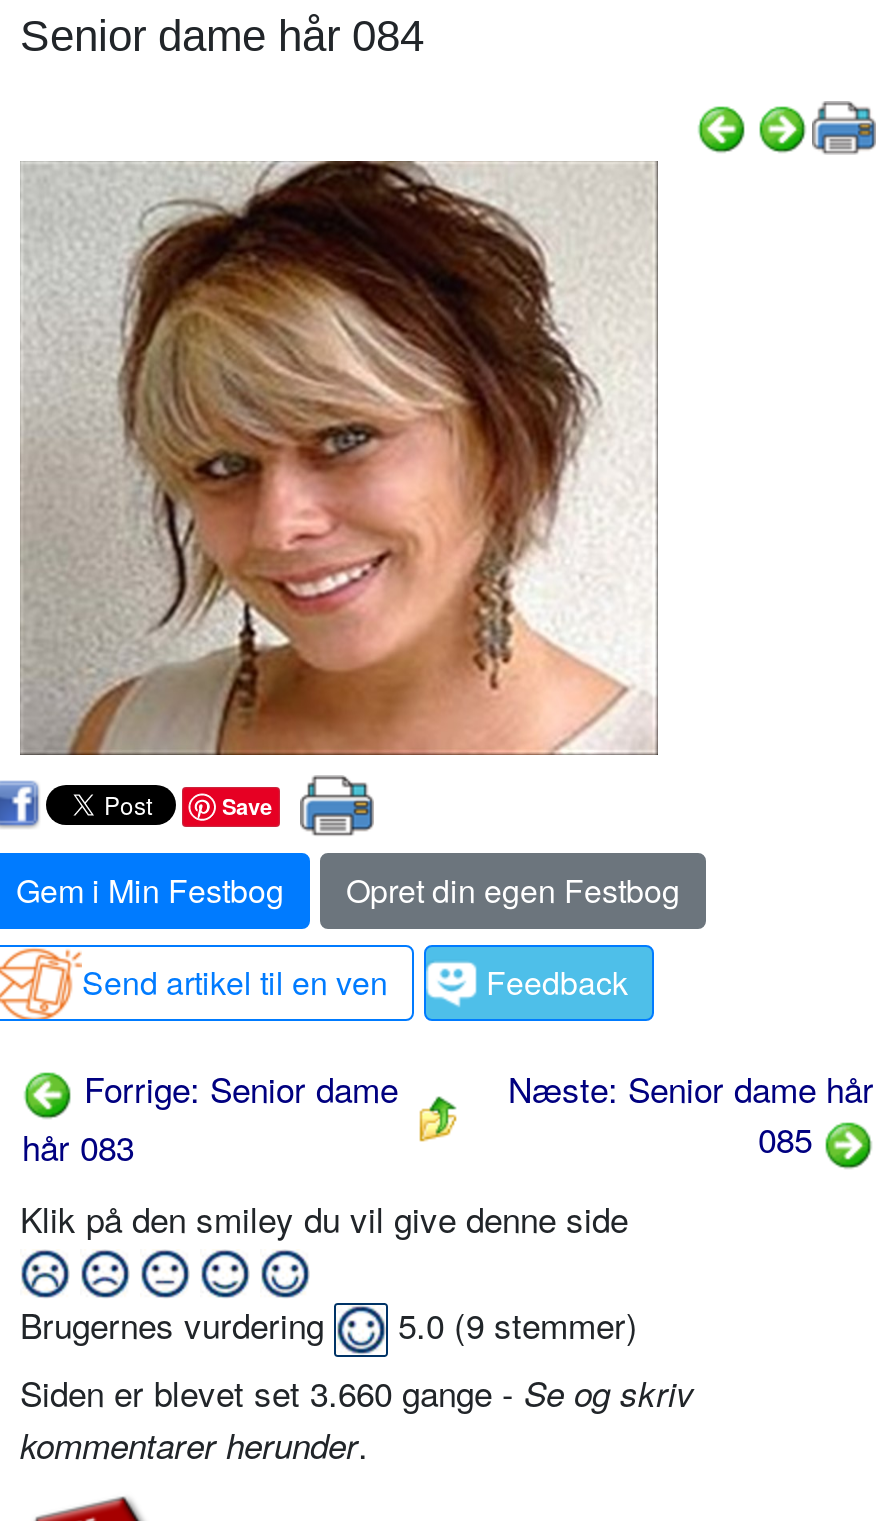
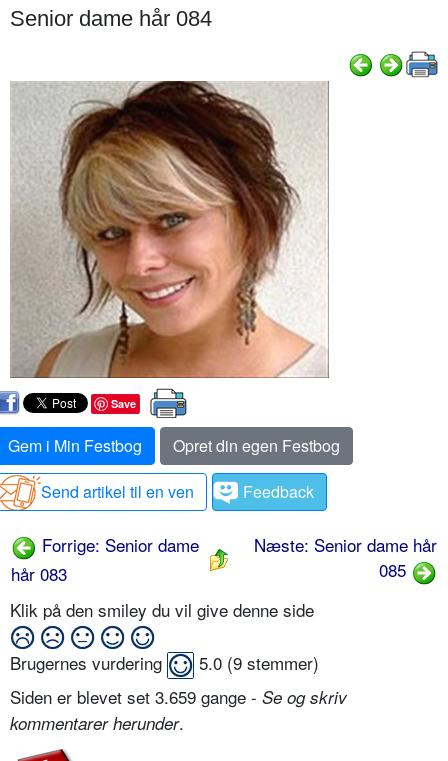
- Siden er blevet set 3.660 gange - Se og skriv
+ Siden er blevet set 3.659 gange - Se og skriv
